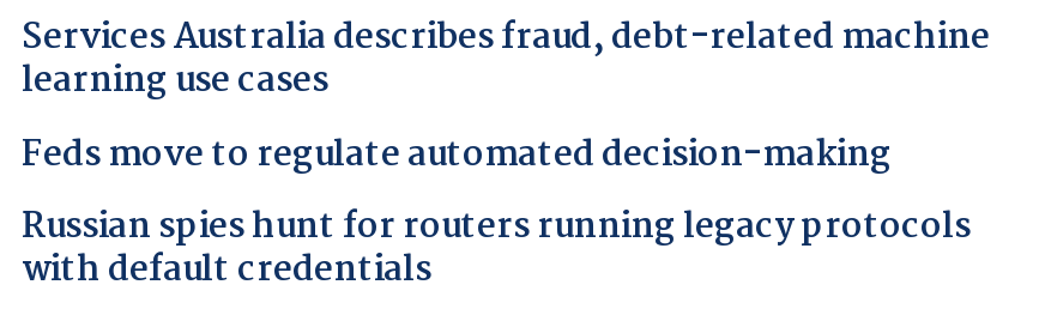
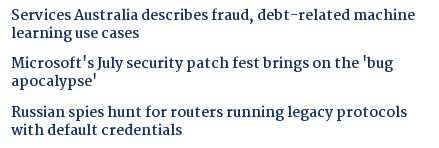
- Feds move to regulate automated decision-making
+ Microsoft's July security patch fest brings on the 'bug
+ apocalypse'
